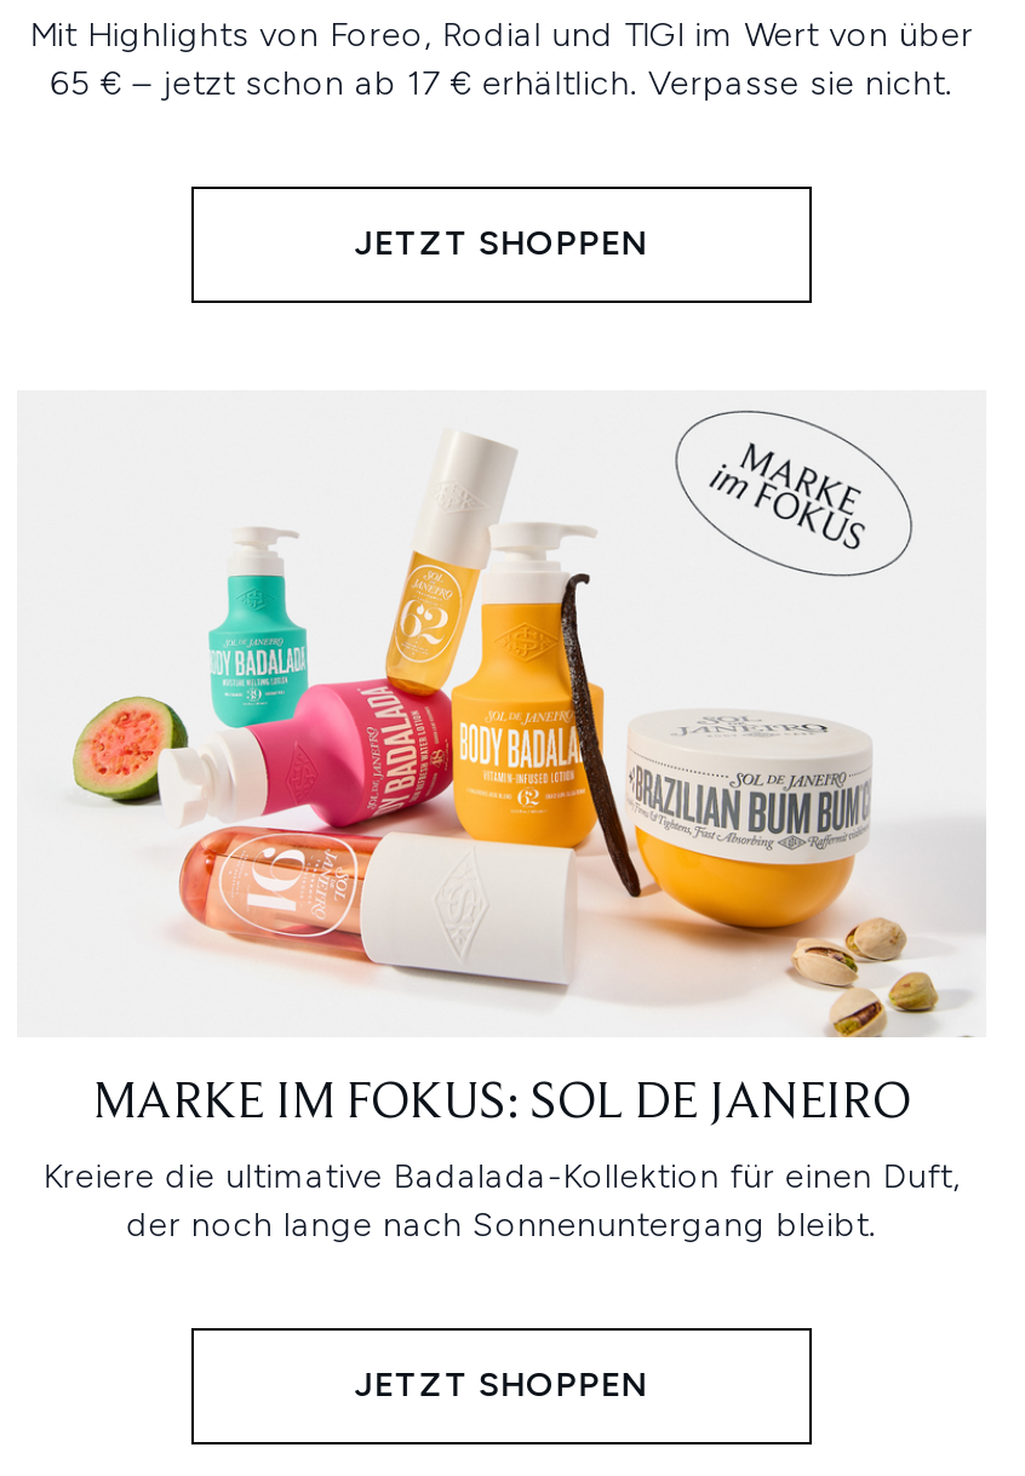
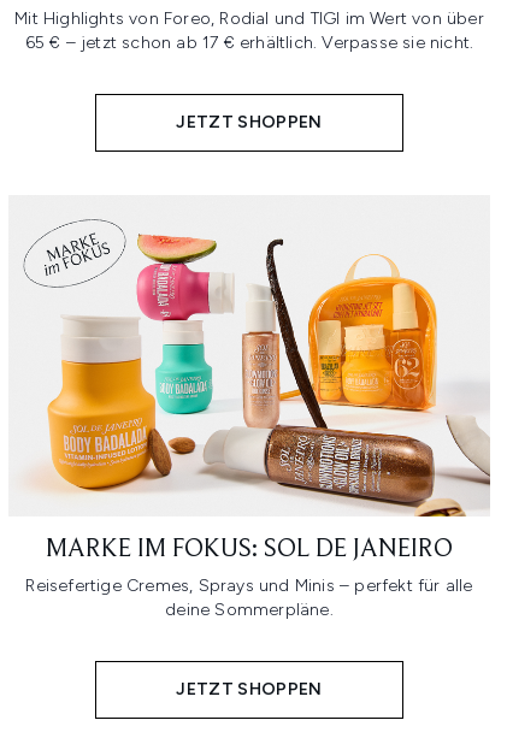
- [image]
+ [image]

- Kreiere die ultimative Badalada-Kollektion für einen Duft,
- der noch lange nach Sonnenuntergang bleibt.
+ Reisefertige Cremes, Sprays und Minis – perfekt für alle
+ deine Sommerpläne.
